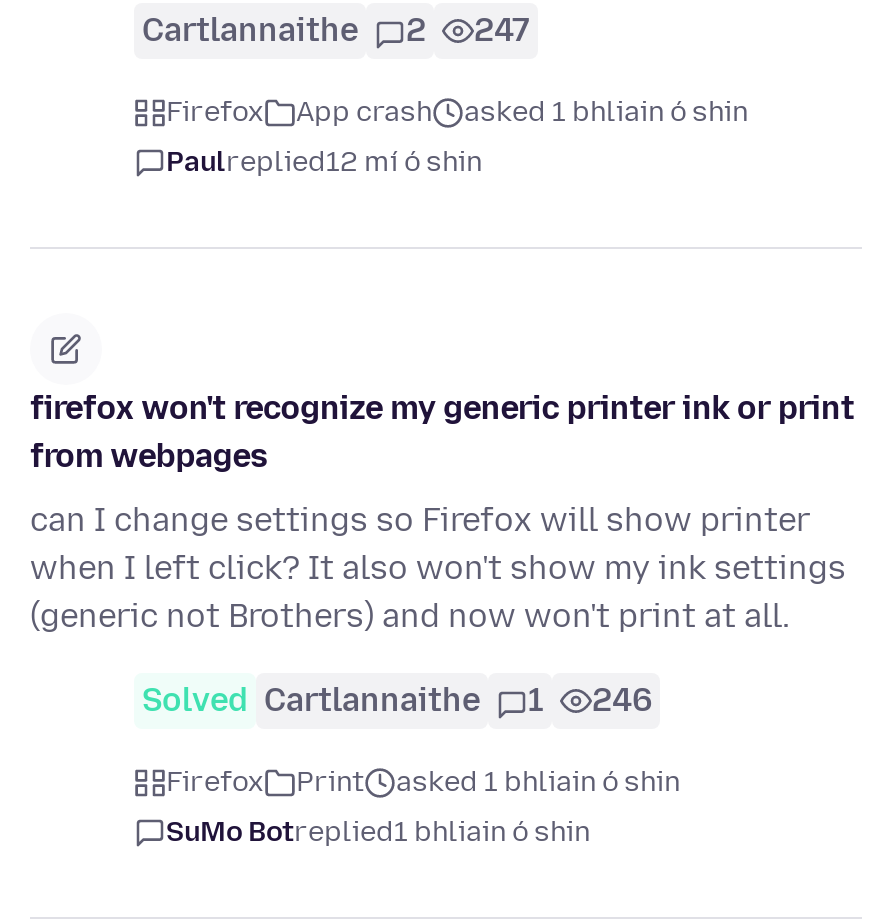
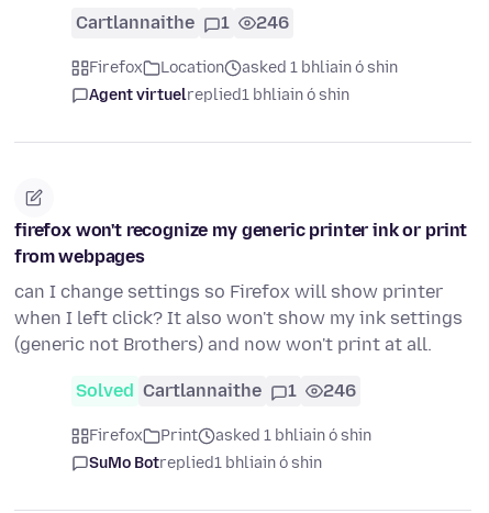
- 2
+ 1

- 247
+ 246

- App crash
+ Location

- Paulreplied12 mí ó shin
+ Agent virtuelreplied1 bhliain ó shin
